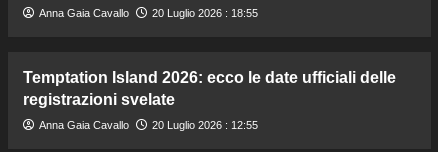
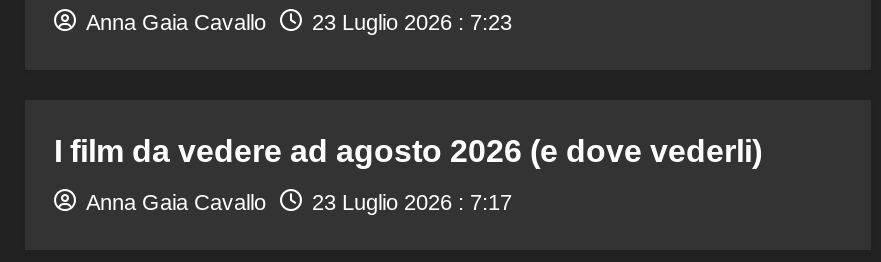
- Anna Gaia Cavallo 20 Luglio 2026 : 18:55
+ Anna Gaia Cavallo 23 Luglio 2026 : 7:23

- Temptation Island 2026: ecco le date ufficiali delle
- registrazioni svelate
+ I film da vedere ad agosto 2026 (e dove vederli)

- Anna Gaia Cavallo 20 Luglio 2026 : 12:55
+ Anna Gaia Cavallo 23 Luglio 2026 : 7:17
